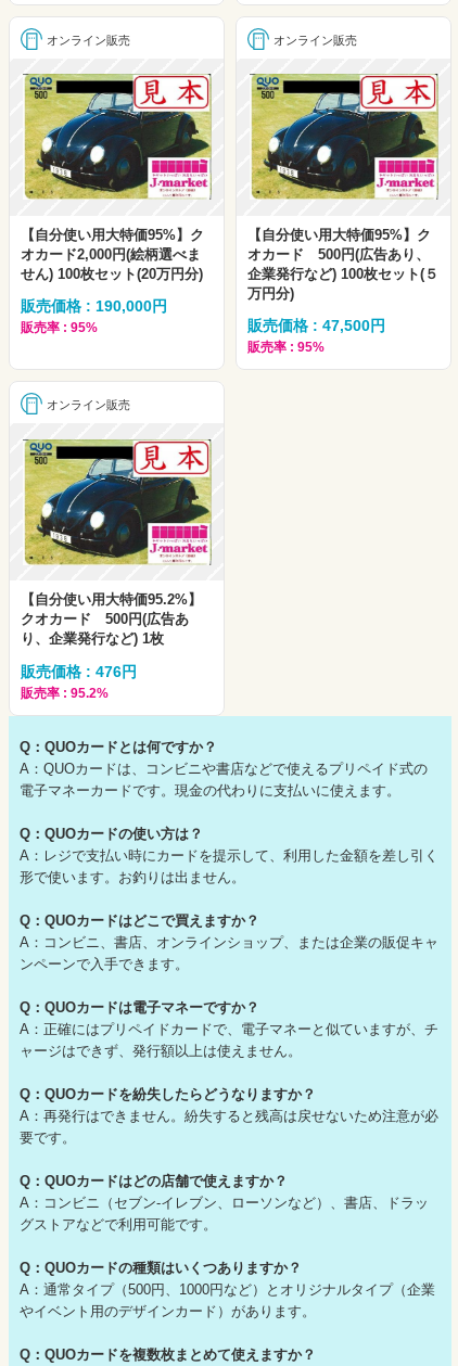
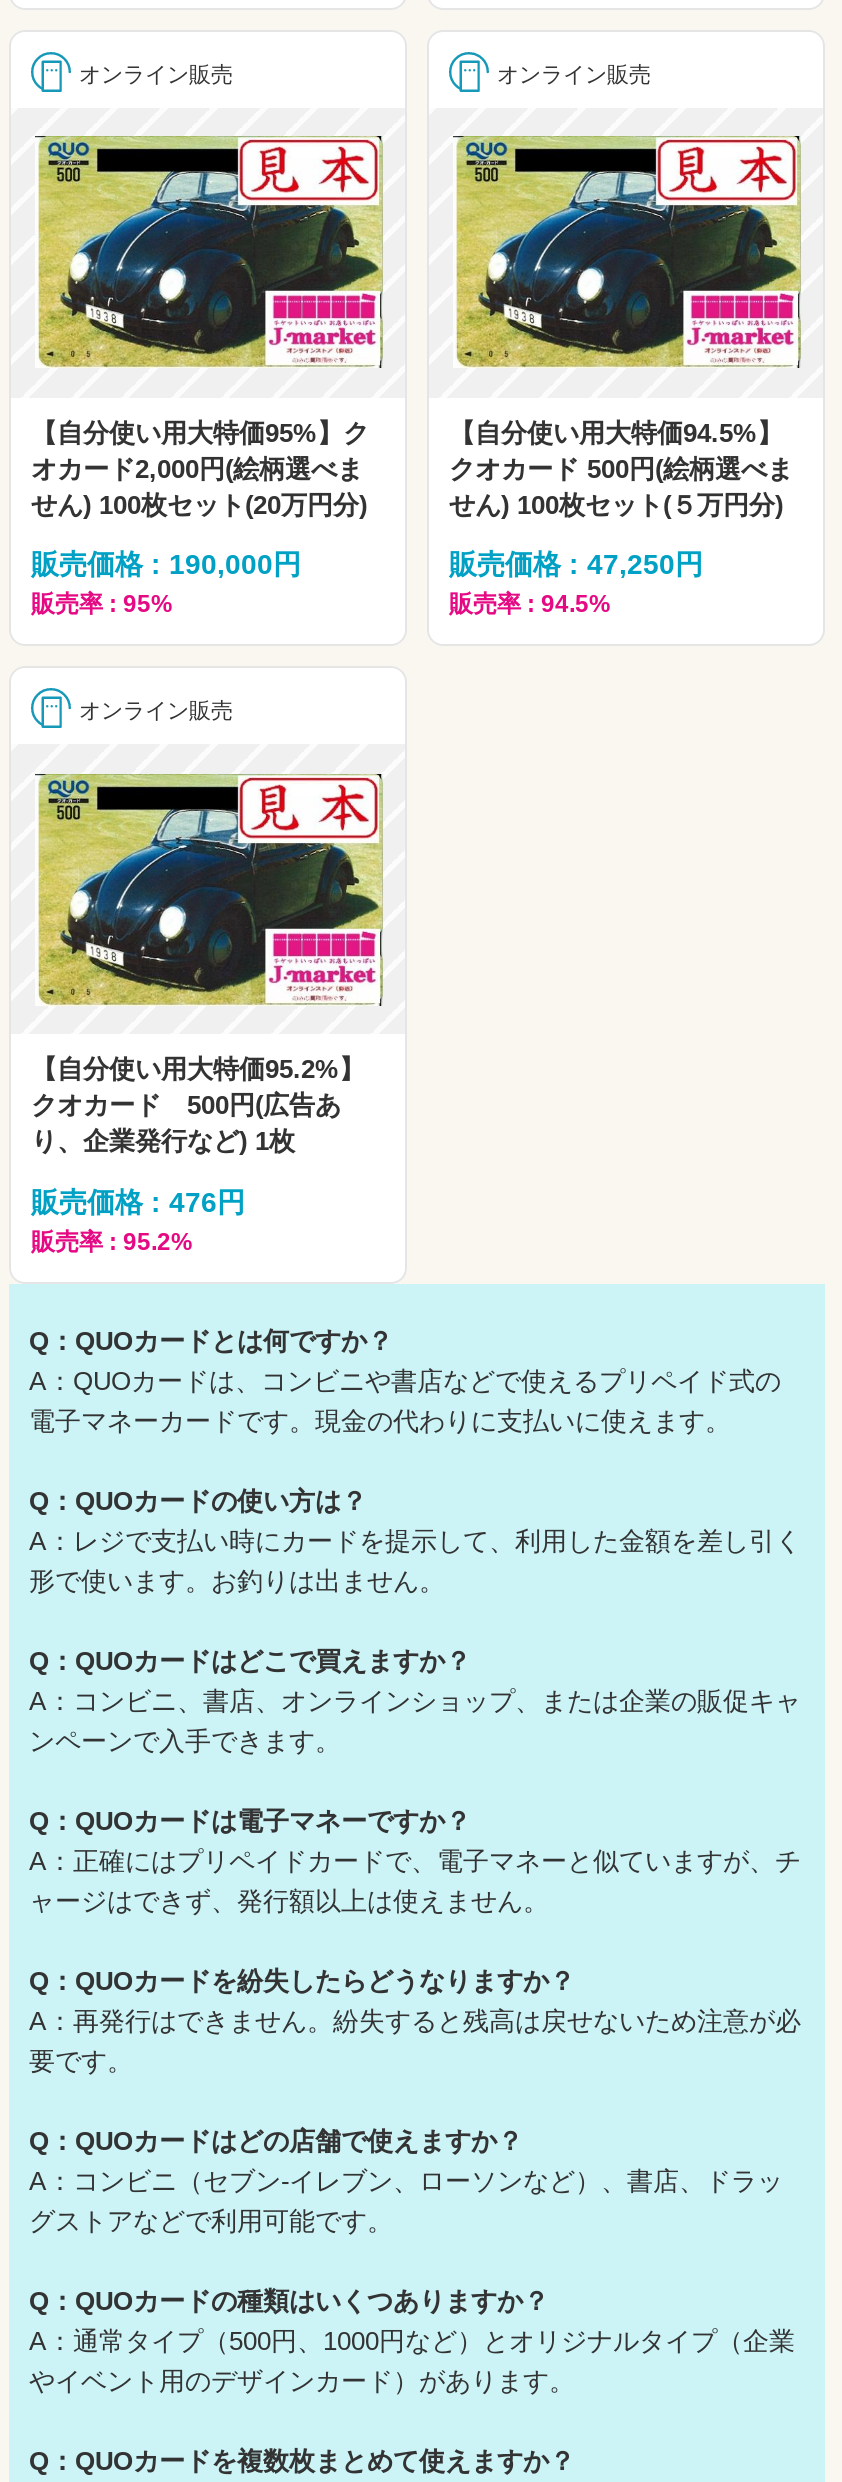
- 【自分使い用大特価95%】ク
- オカード 500円(広告あり、
- 企業発行など) 100枚セット(５
- 万円分)
+ 【自分使い用大特価94.5%】
+ クオカード 500円(絵柄選べま
+ せん) 100枚セット(５万円分)

- 販売価格 : 47,500円
- 販売率 : 95%
+ 販売価格 : 47,250円
+ 販売率 : 94.5%
